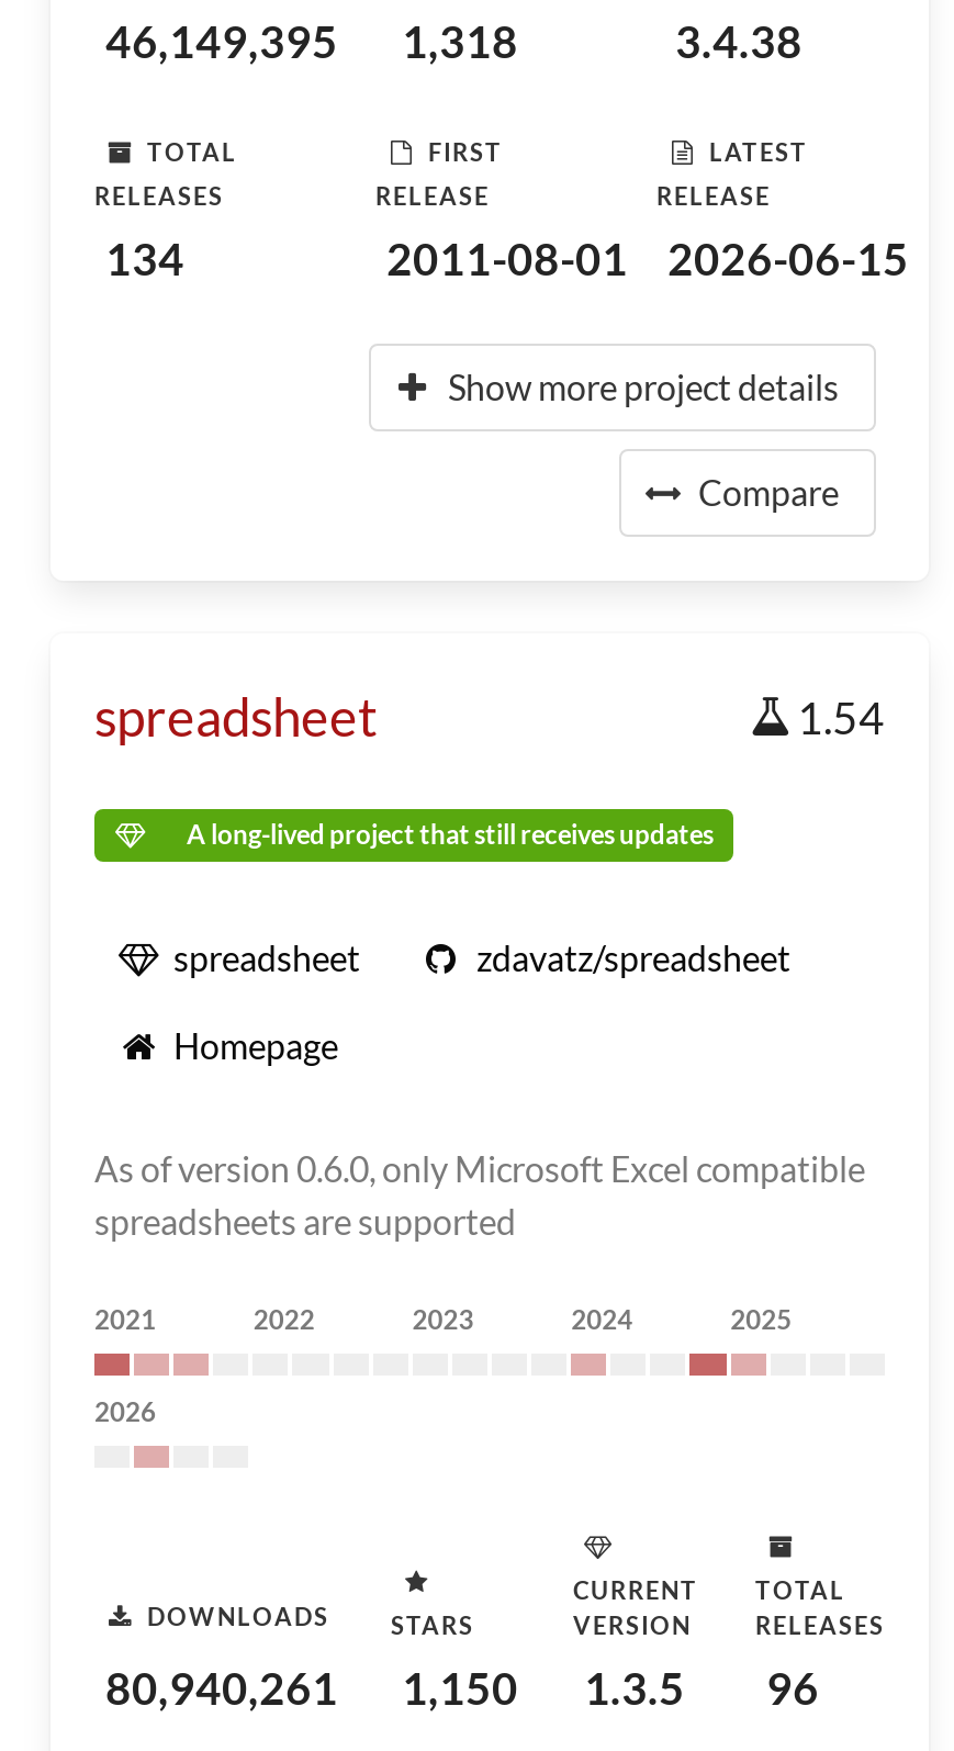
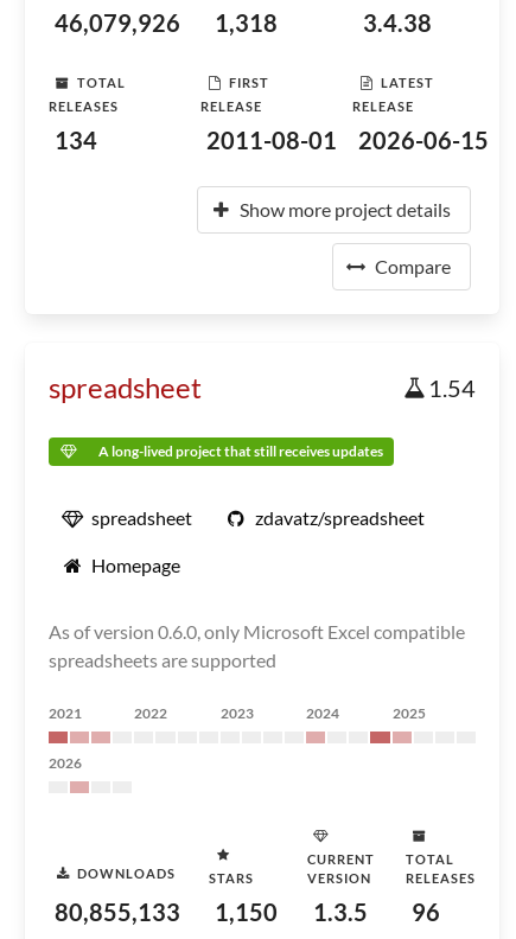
- 46,149,395 1,318
+ 46,079,926 1,318

- 80,940,261 1,150 1.3.5 96
+ 80,855,133 1,150 1.3.5 96
